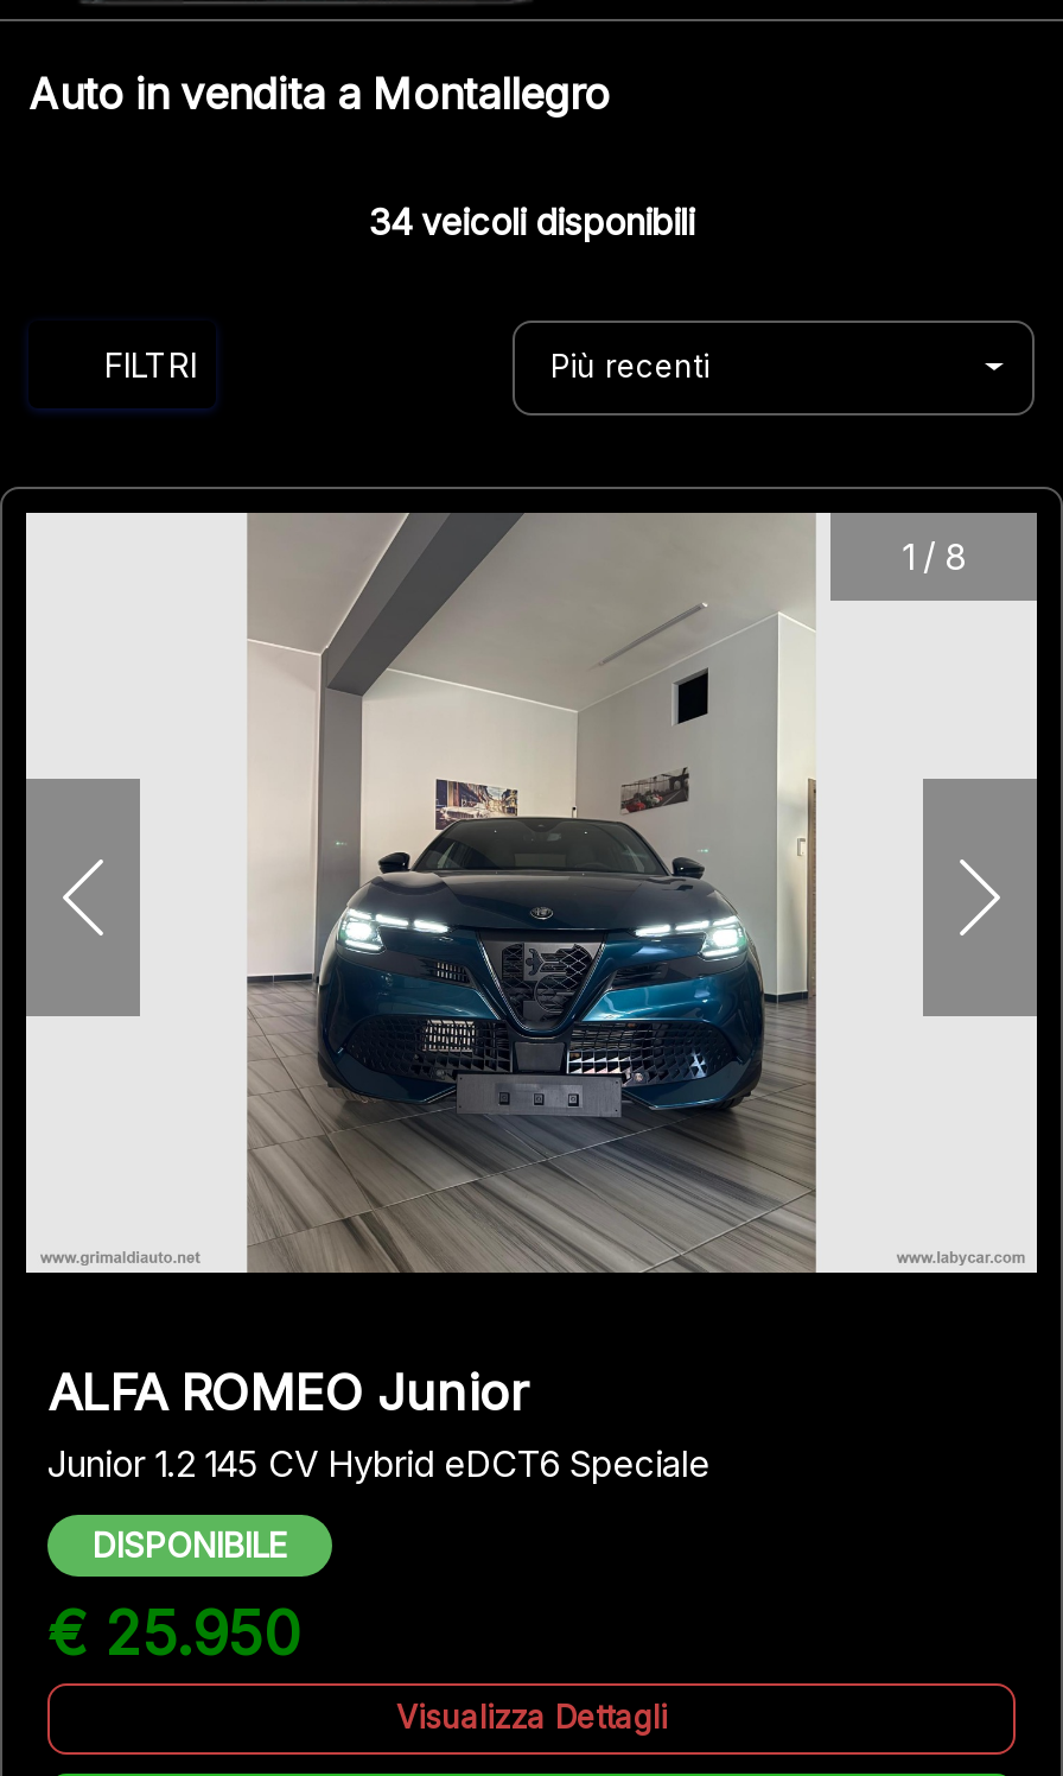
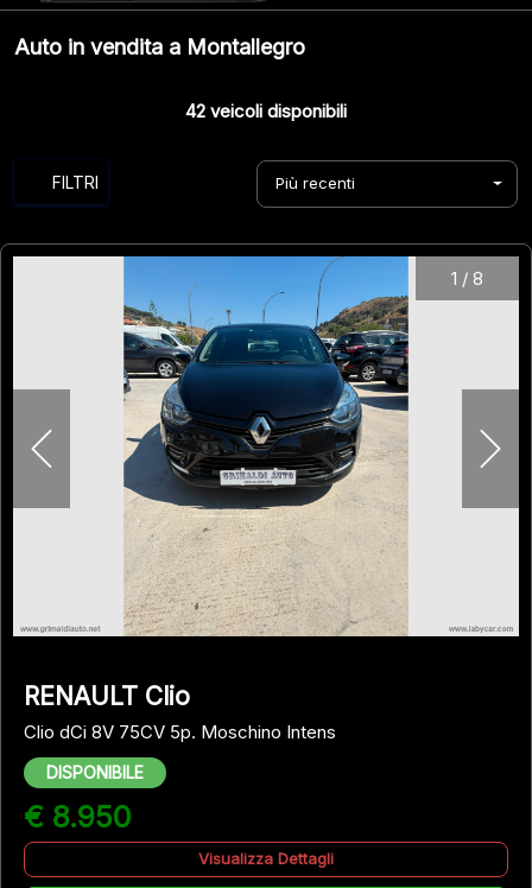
- 34 veicoli disponibili
+ 42 veicoli disponibili

- [image]
- ALFA ROMEO Junior
- Junior 1.2 145 CV Hybrid eDCT6 Speciale
+ [image]
+ RENAULT Clio
+ Clio dCi 8V 75CV 5p. Moschino Intens

- € 25.950
+ € 8.950
